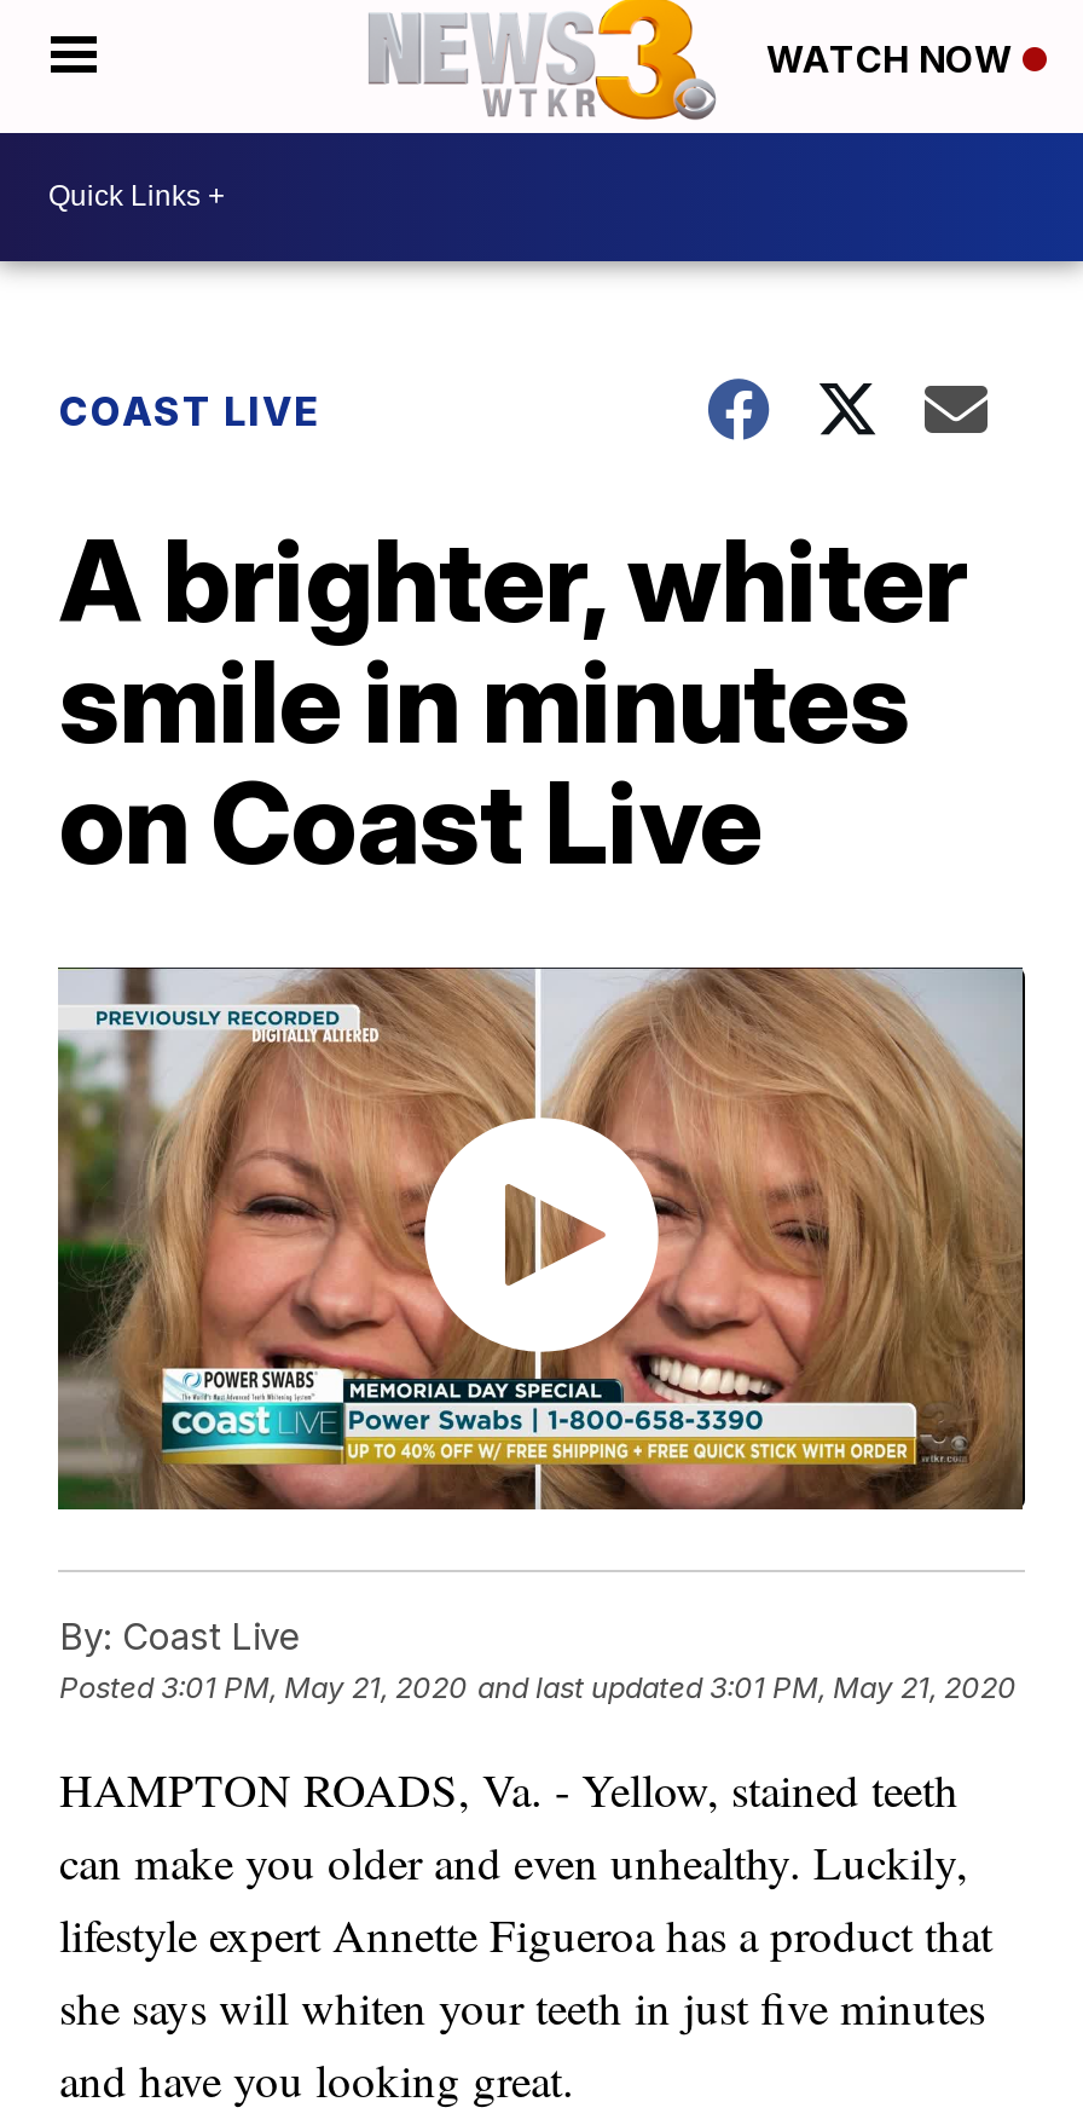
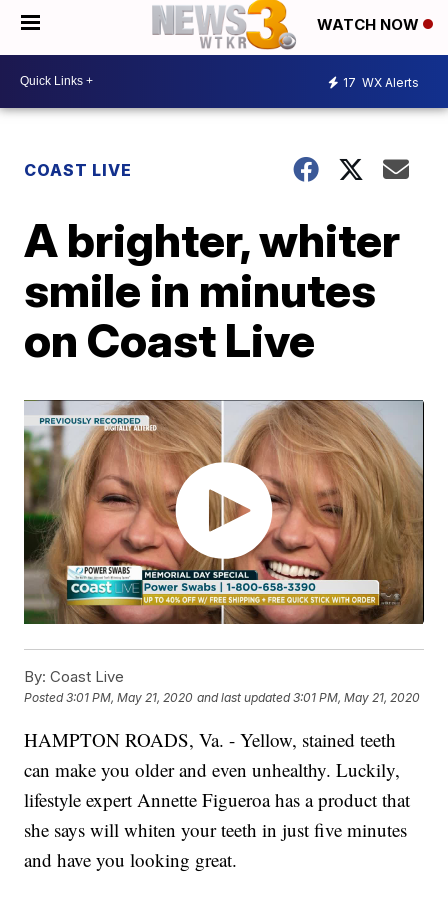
+ 17 WX Alerts
